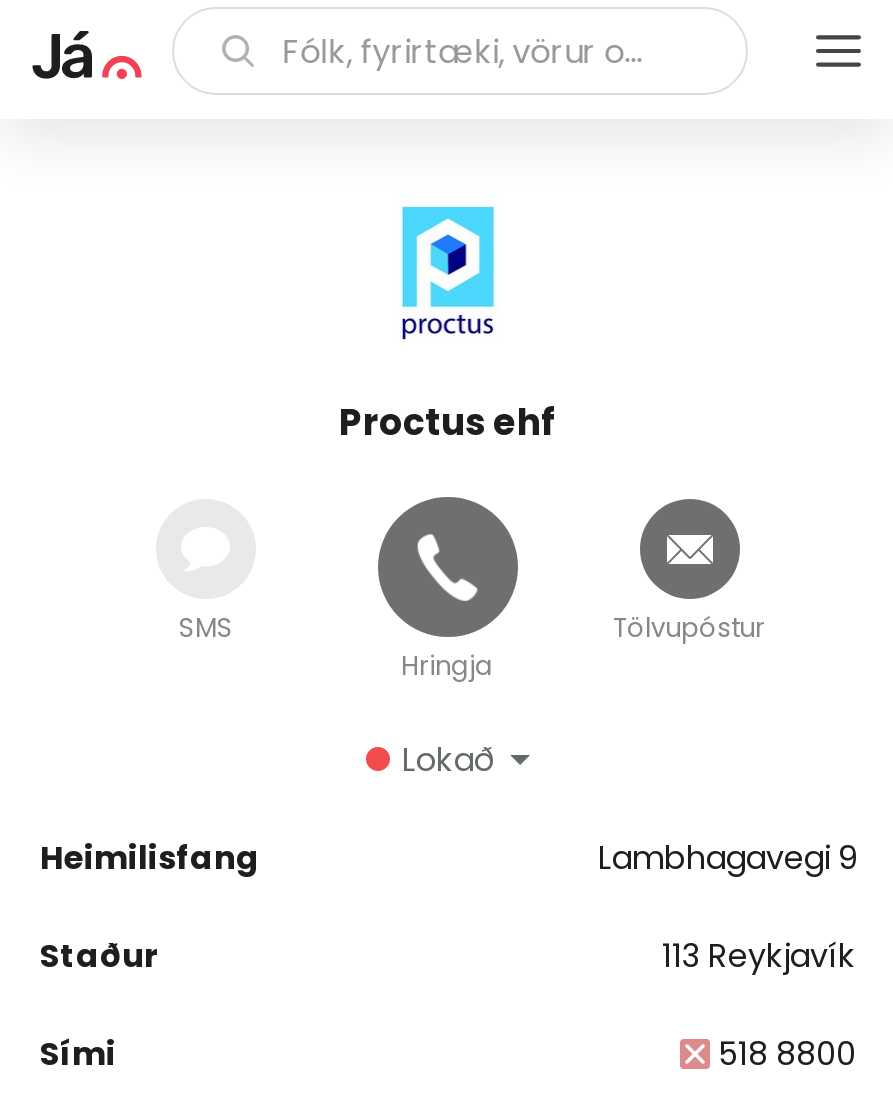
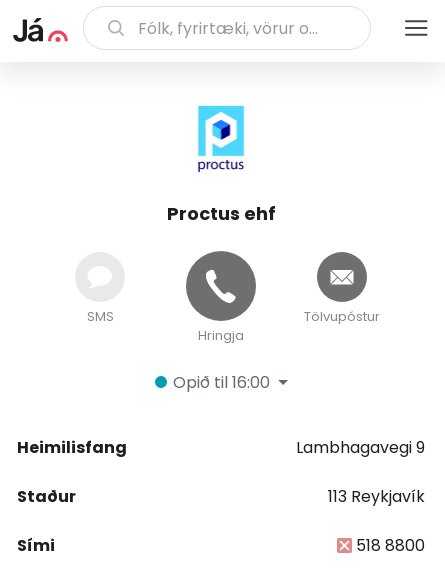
- Lokað
+ Opið til 16:00
